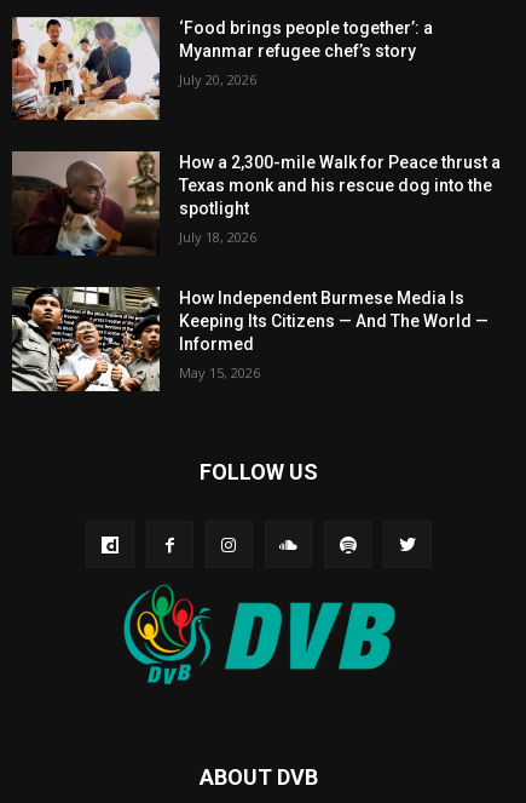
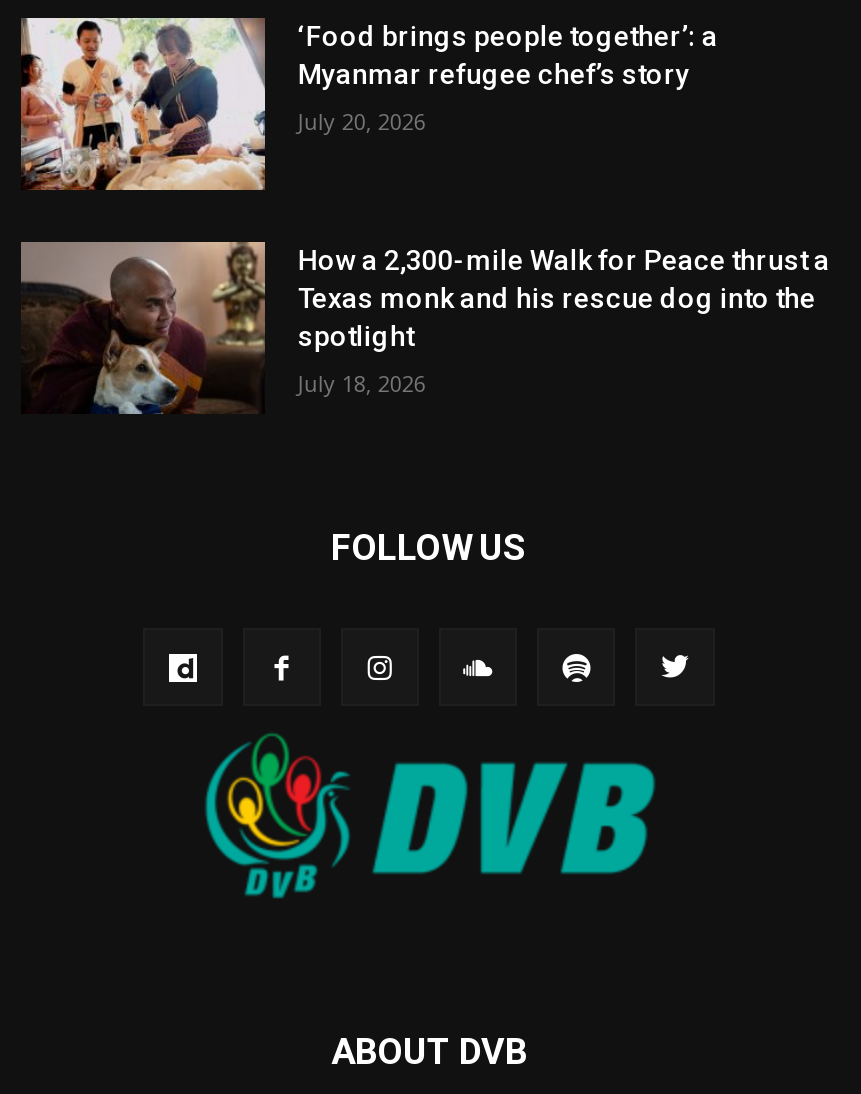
- [image]
- How Independent Burmese Media Is
- Keeping Its Citizens — And The World —
- Informed
- May 15, 2026
